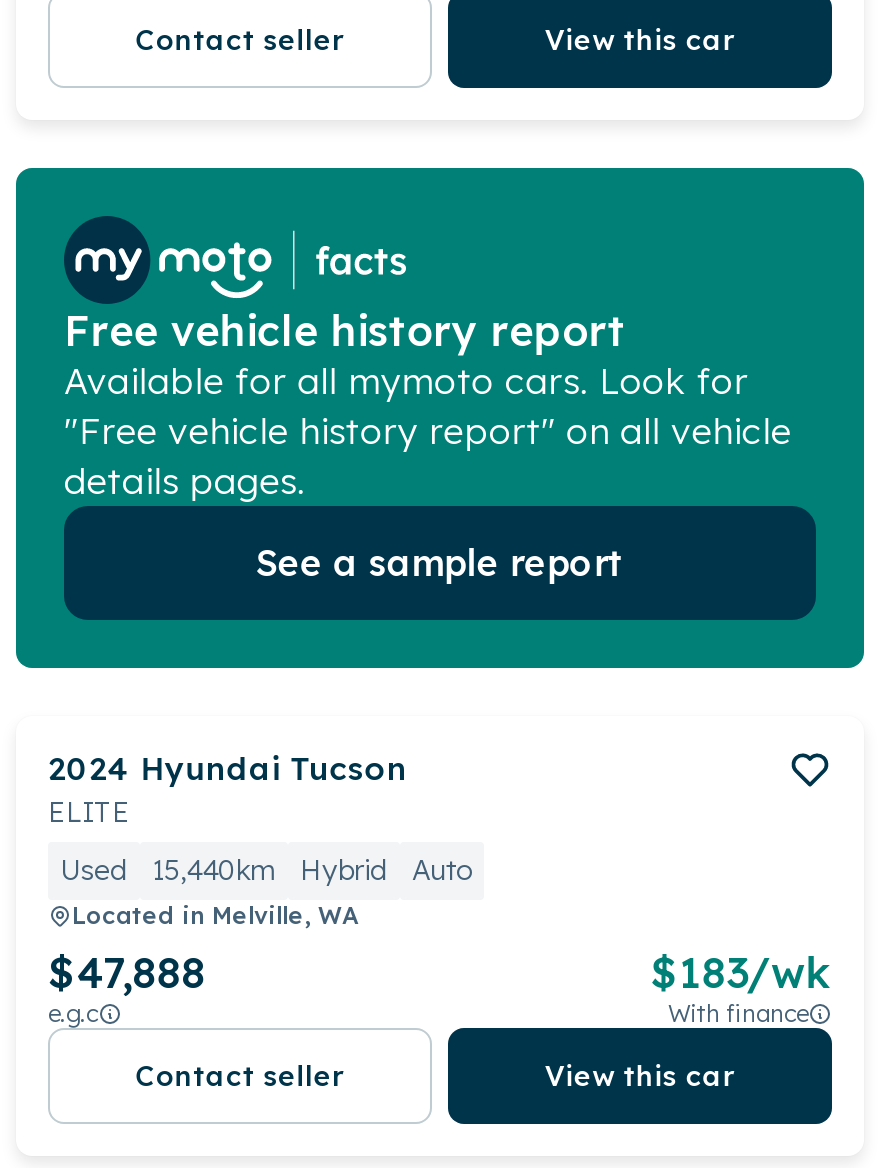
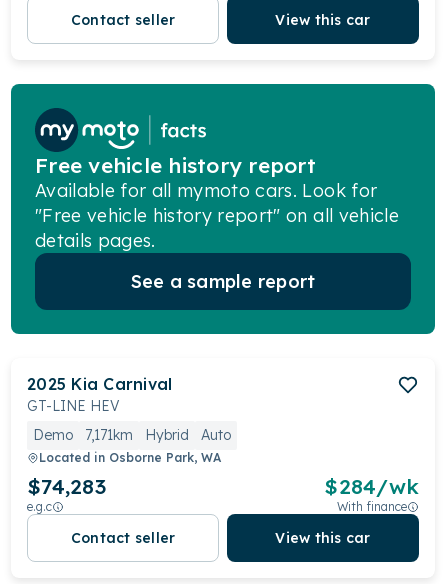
- 2024 Hyundai Tucson
- ELITE
+ 2025 Kia Carnival
+ GT-LINE HEV

- Used
- 15,440km
+ Demo
+ 7,171km

- Located in Melville, WA
- $47,888
+ Located in Osborne Park, WA
+ $74,283

- $183/wk
+ $284/wk
